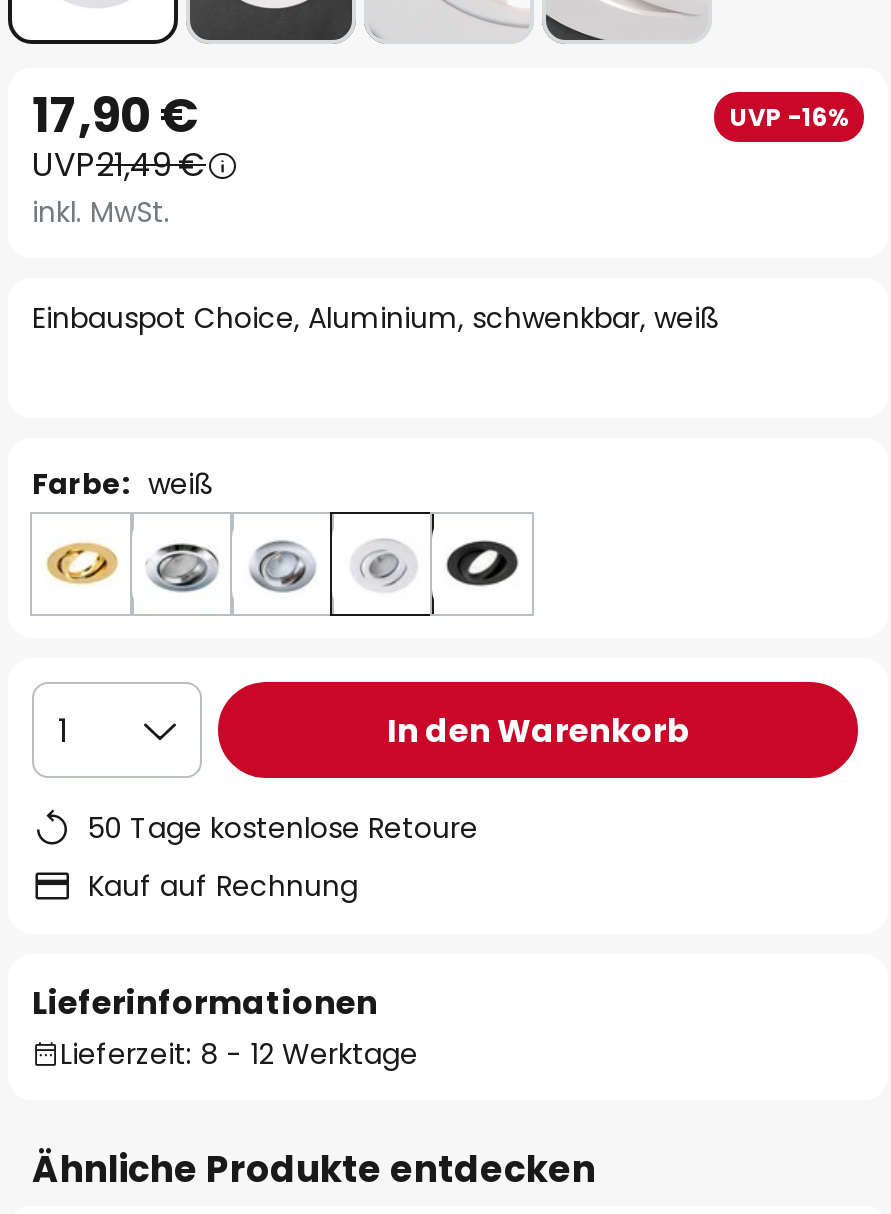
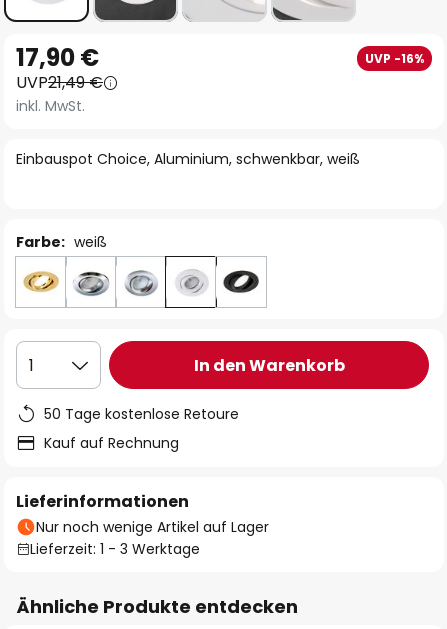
- Lieferzeit: 8 - 12 Werktage
+ Nur noch wenige Artikel auf Lager
+ Lieferzeit: 1 - 3 Werktage
